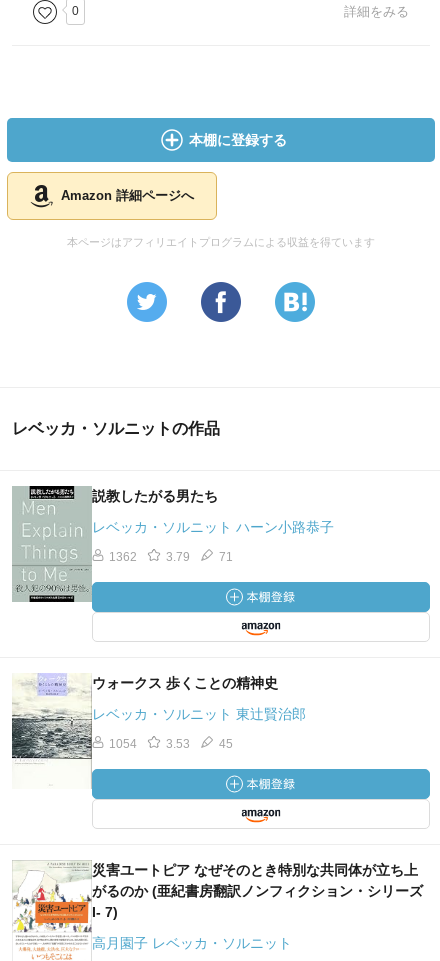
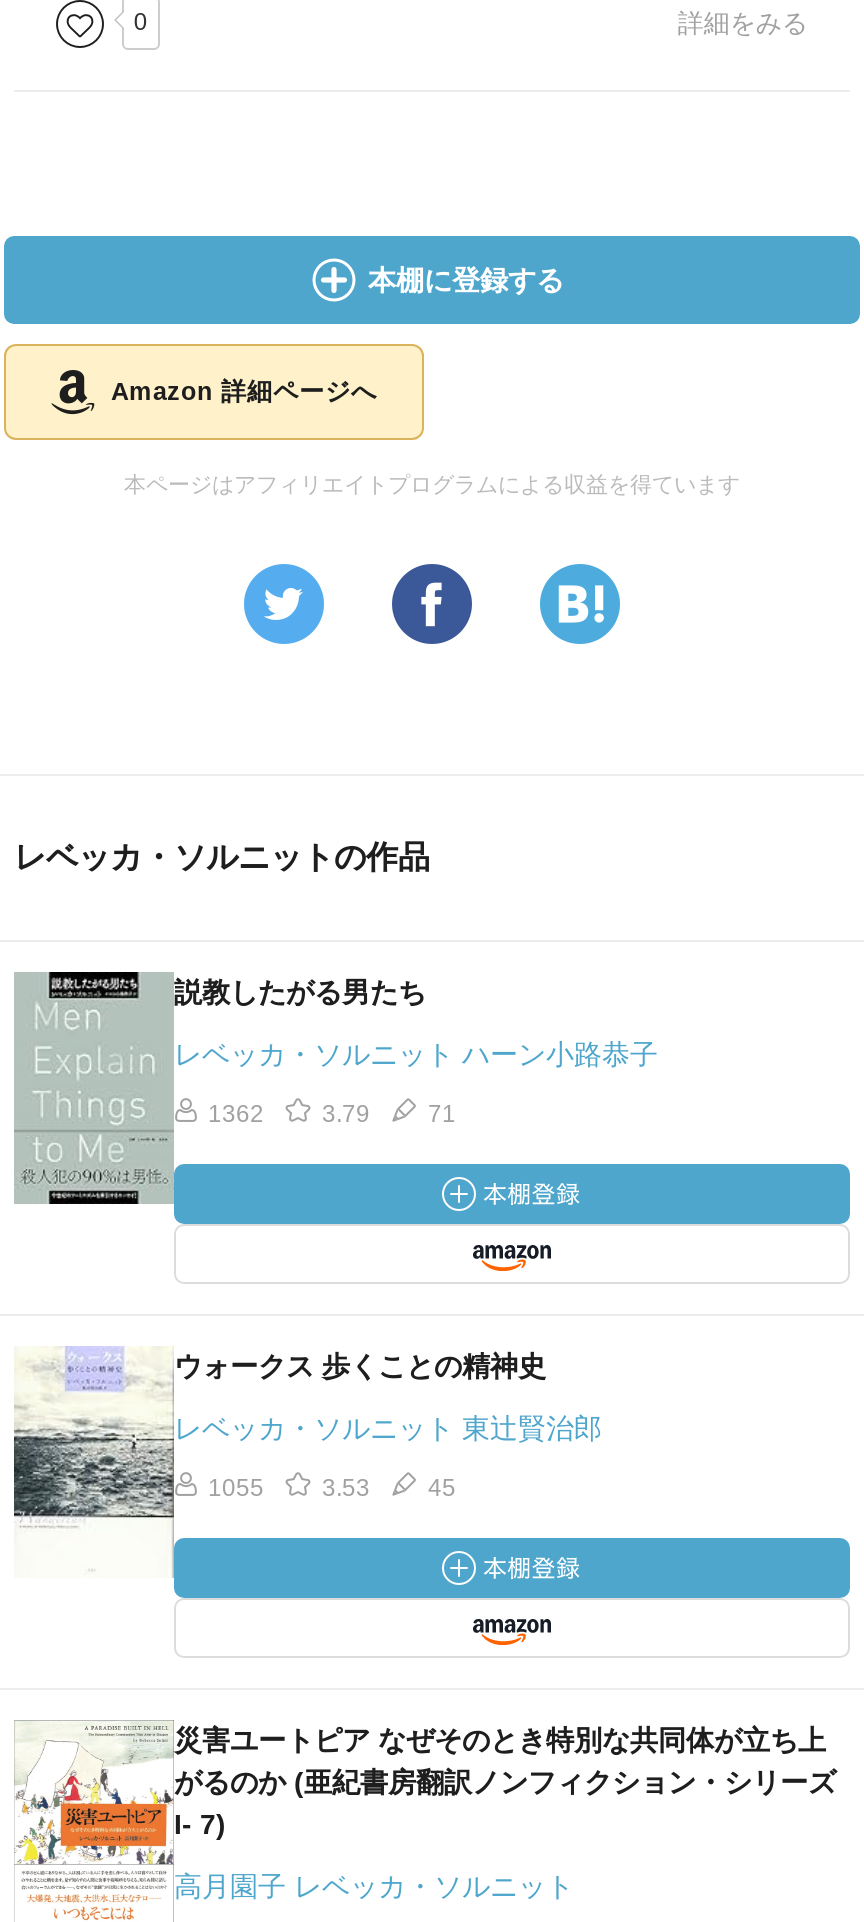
- 1054
+ 1055
